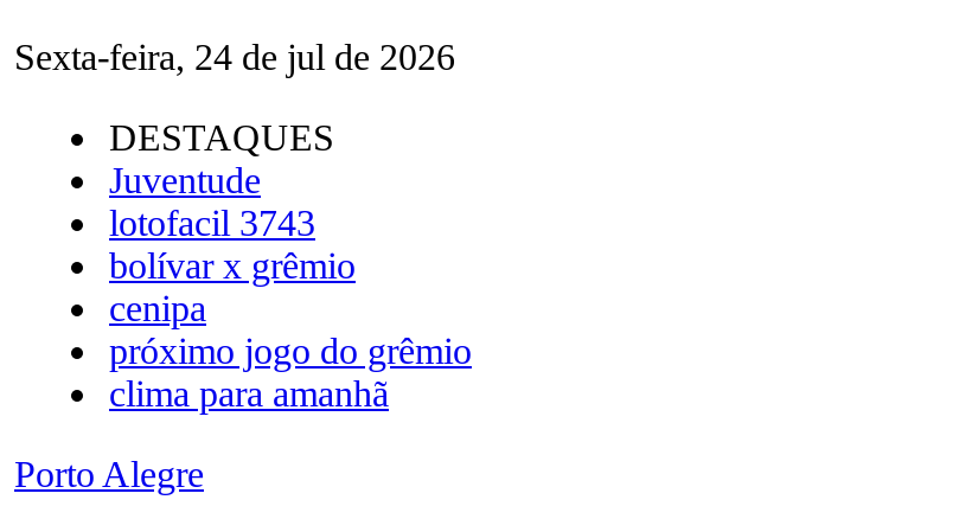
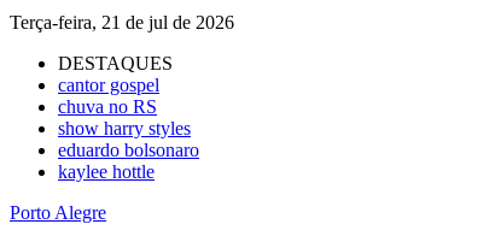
- Sexta-feira, 24 de jul de 2026
+ Terça-feira, 21 de jul de 2026

- Juventude
- lotofacil 3743
- bolívar x grêmio
- cenipa
- próximo jogo do grêmio
- clima para amanhã
+ cantor gospel
+ chuva no RS
+ show harry styles
+ eduardo bolsonaro
+ kaylee hottle
